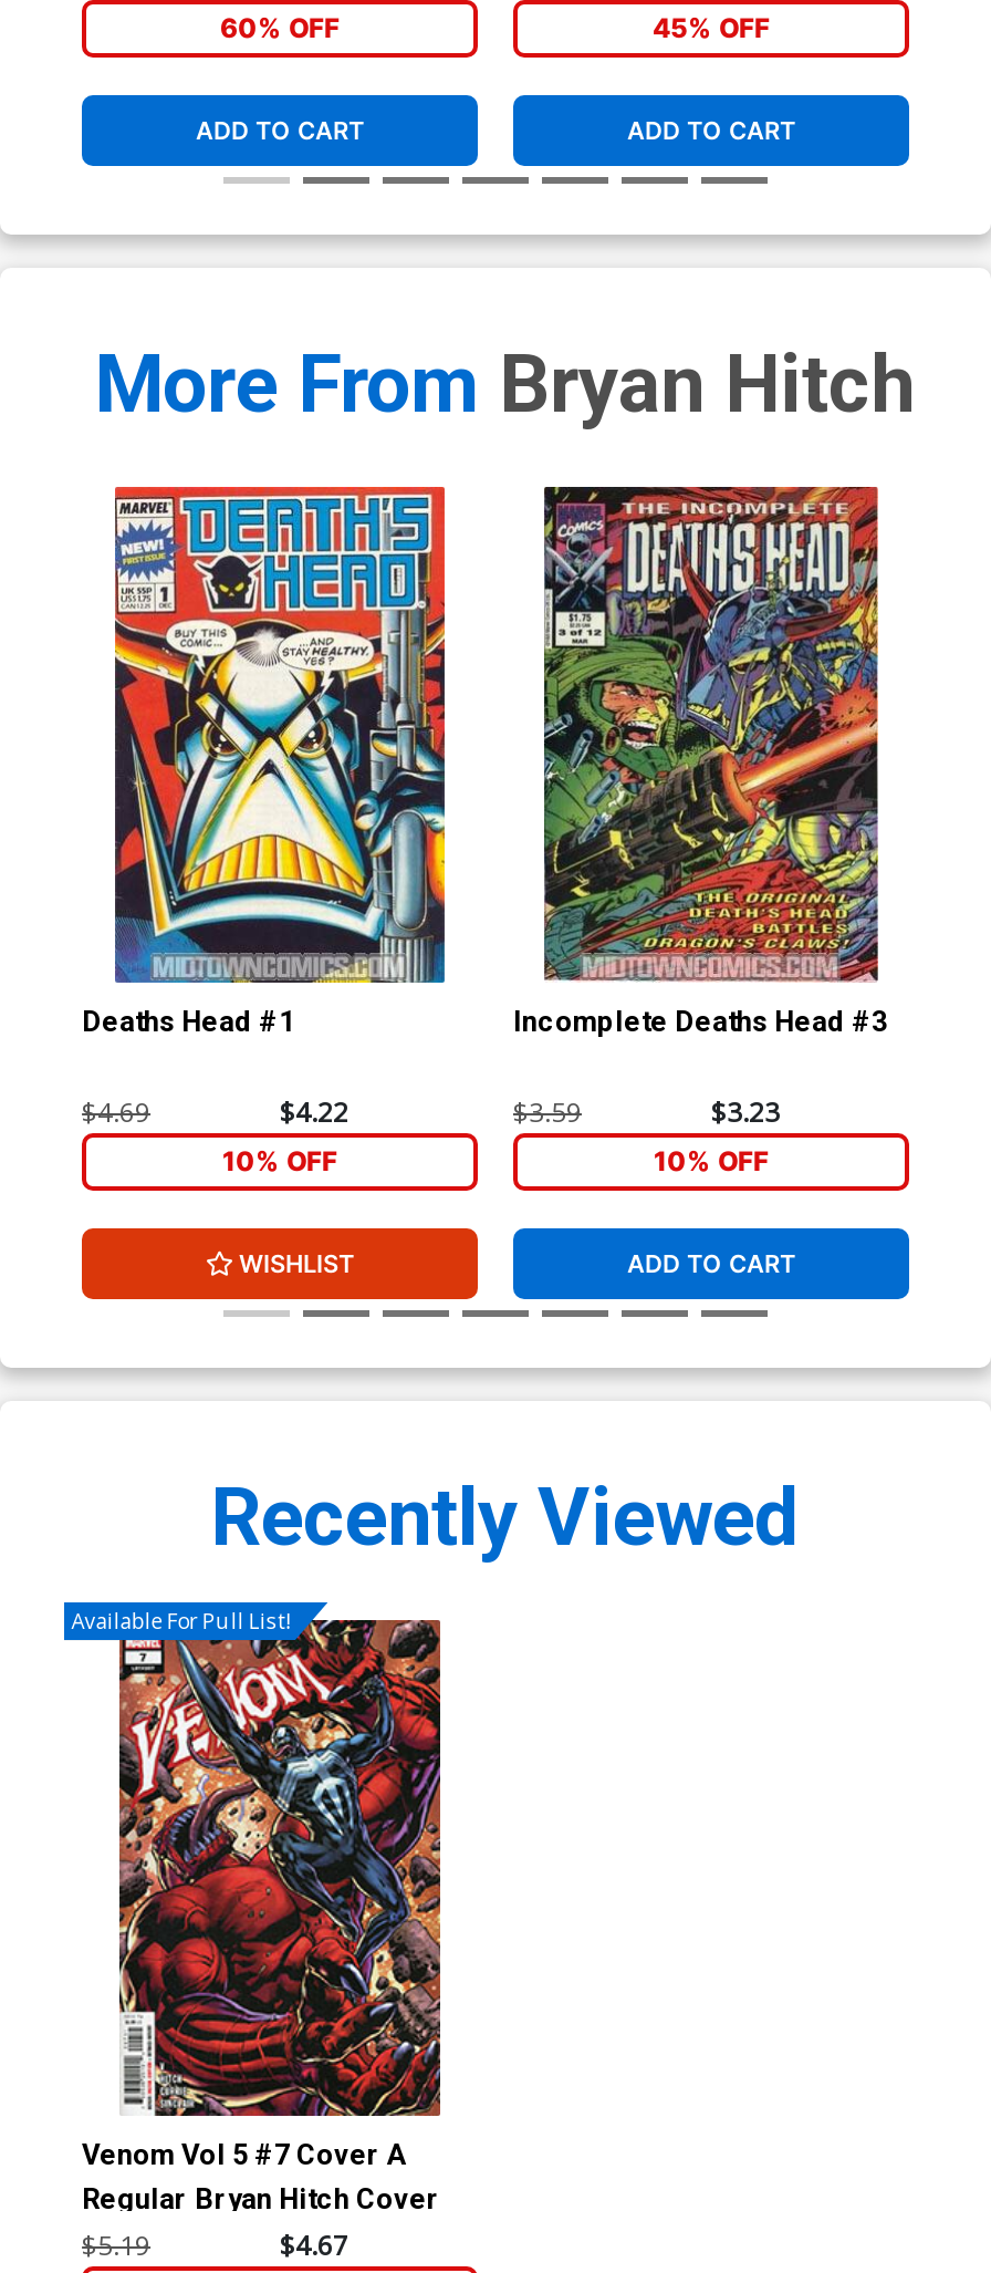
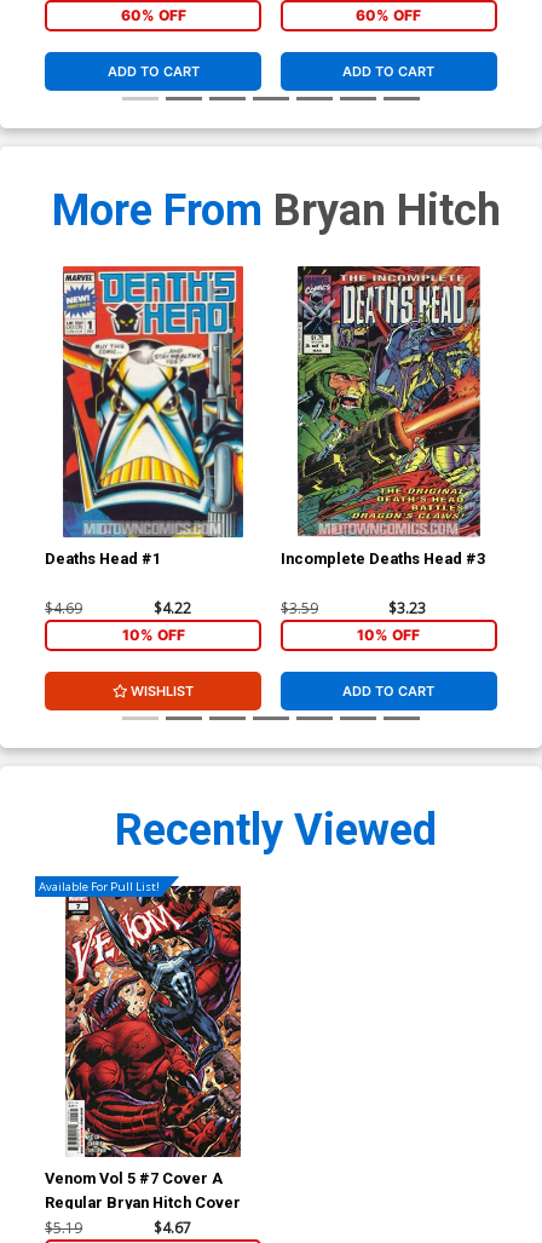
- 45% OFF
+ 60% OFF
